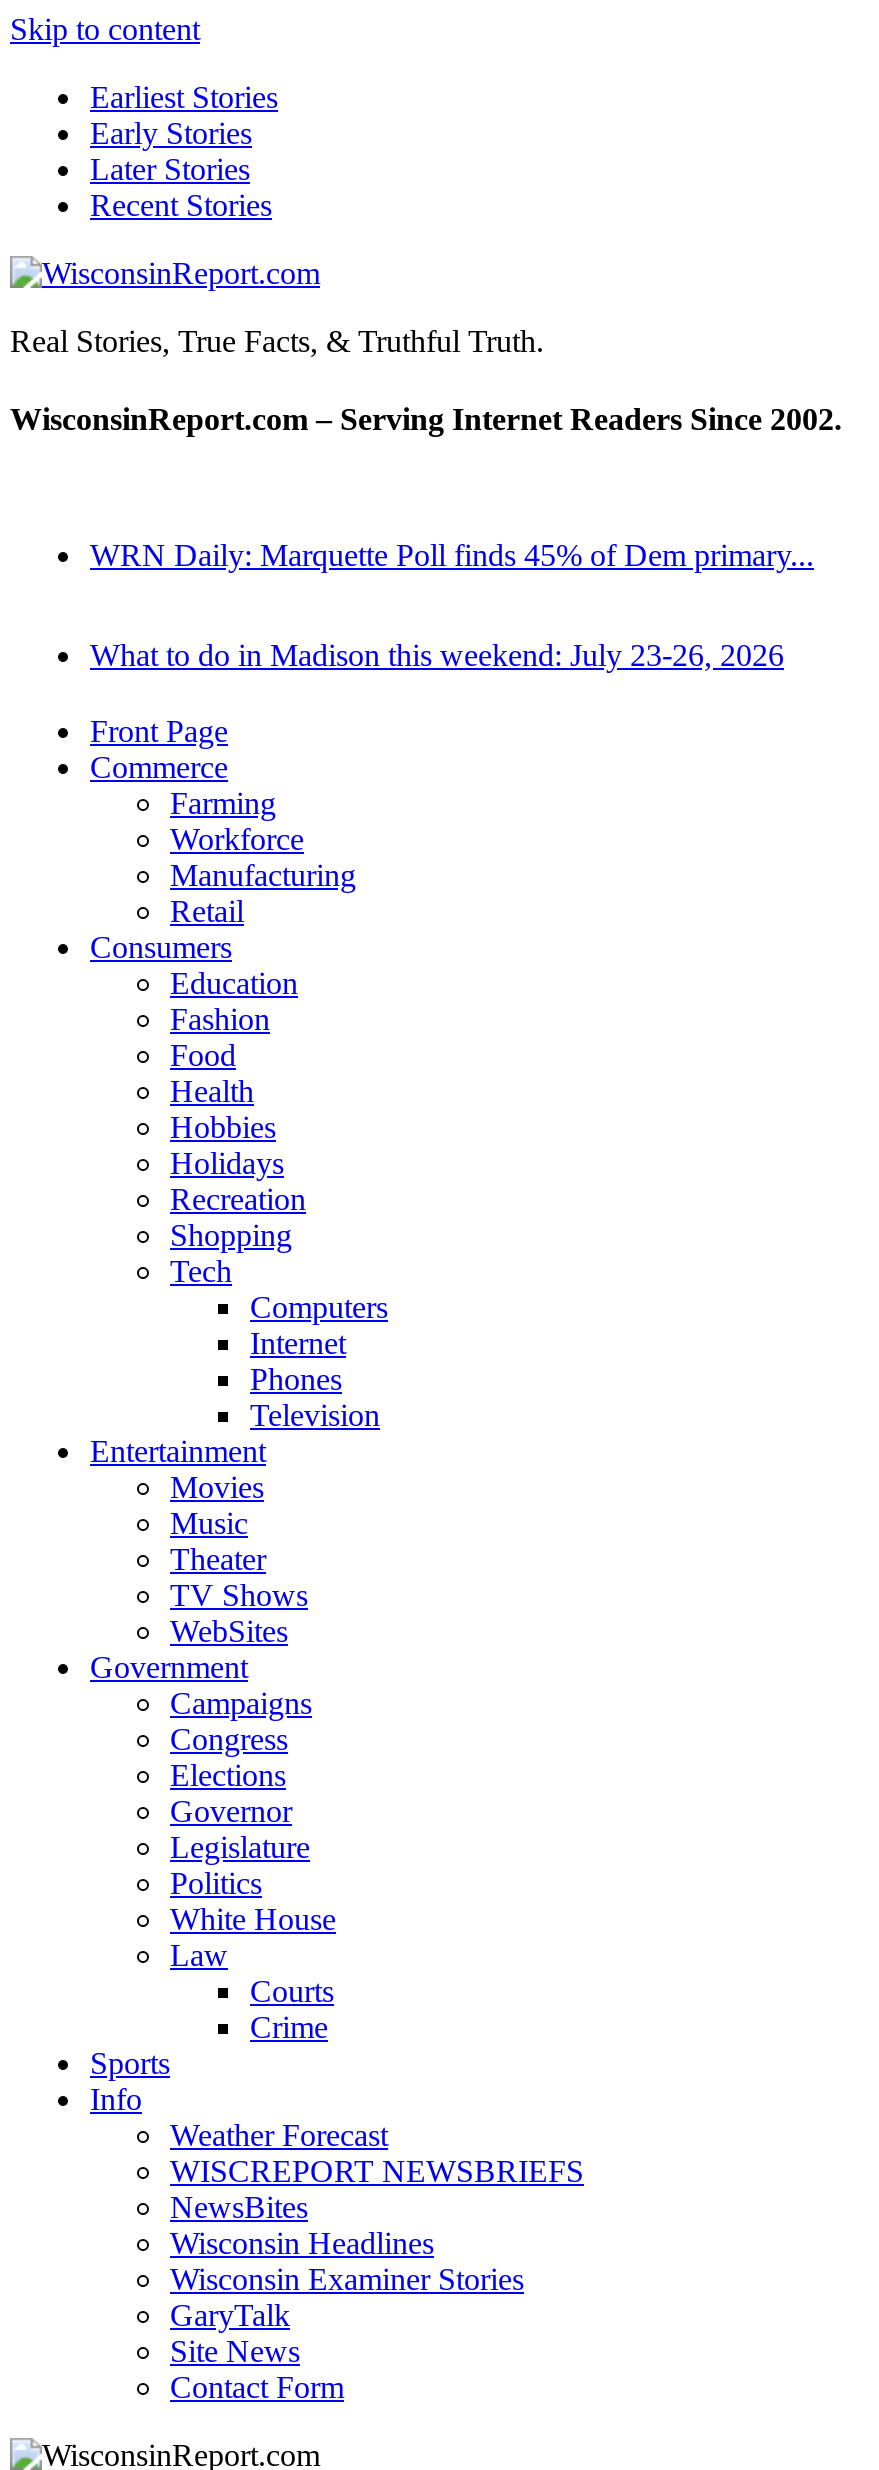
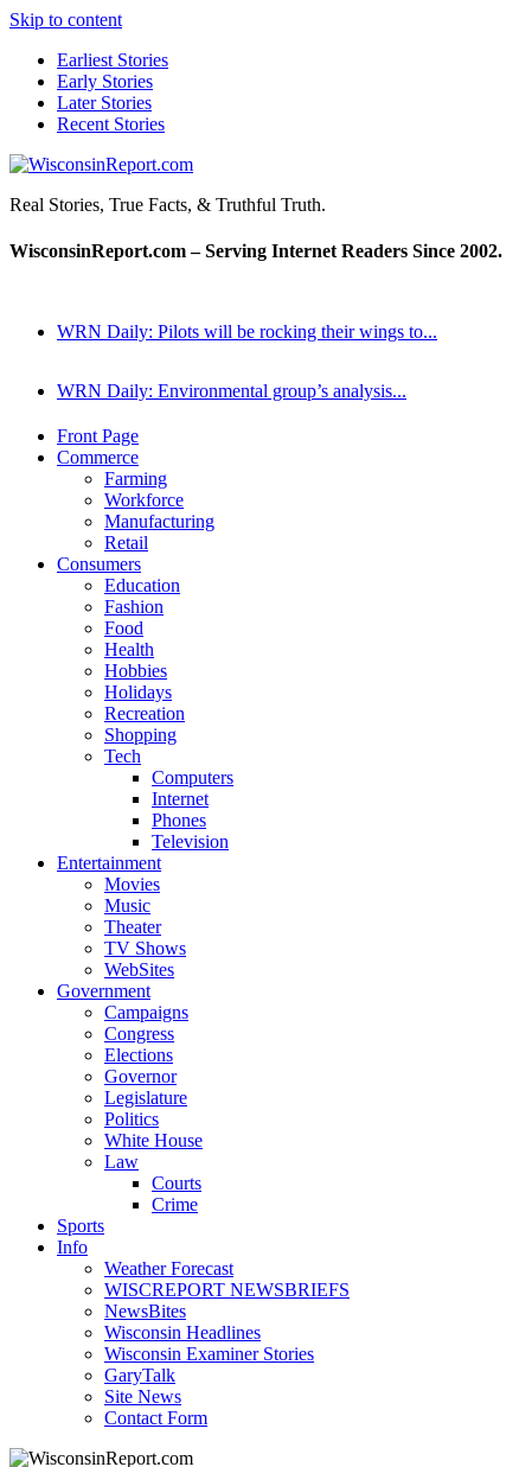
- WRN Daily: Marquette Poll finds 45% of Dem primary...
+ WRN Daily: Pilots will be rocking their wings to...

- What to do in Madison this weekend: July 23-26, 2026
+ WRN Daily: Environmental group’s analysis...
